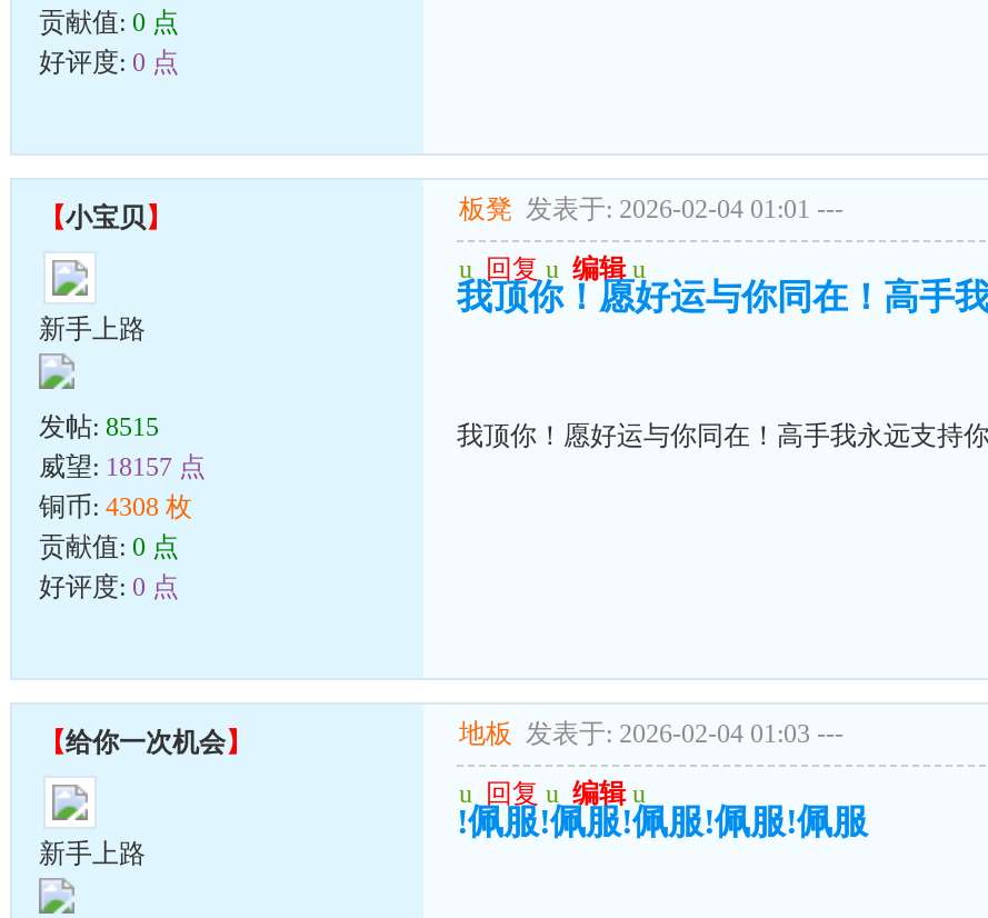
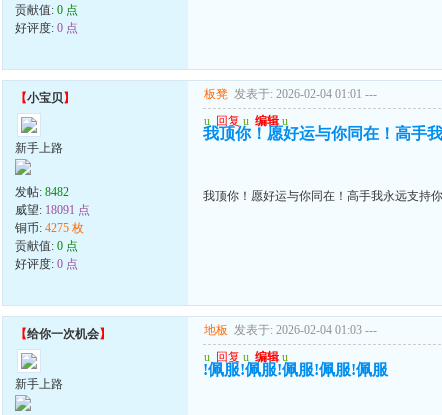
- 发帖: 8515
+ 发帖: 8482

- 威望: 18157 点
+ 威望: 18091 点

- 铜币: 4308 枚
+ 铜币: 4275 枚
